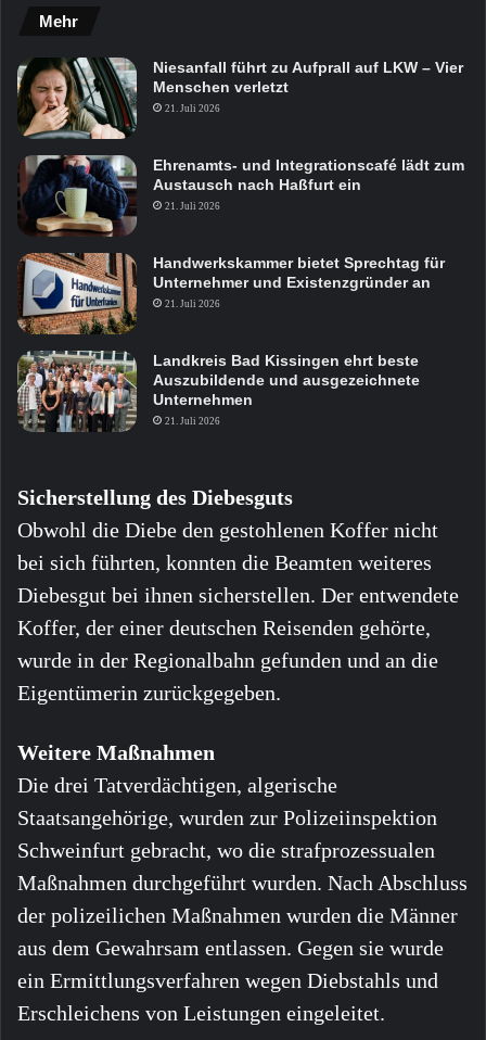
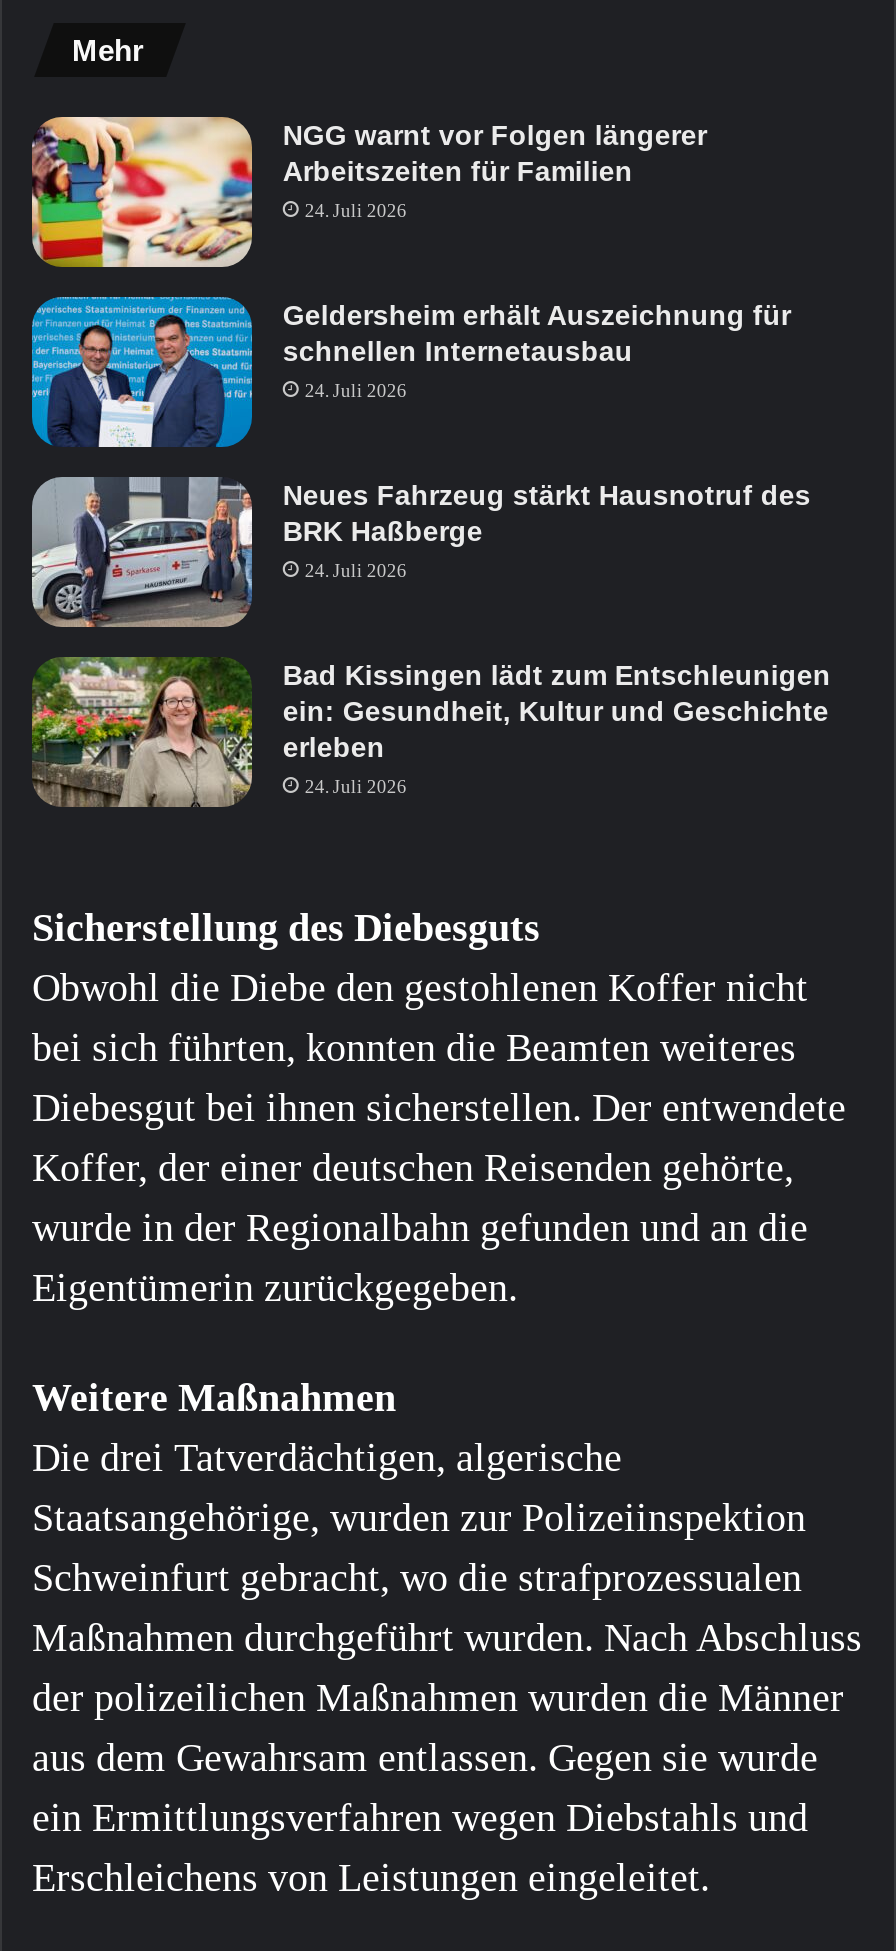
- [image]
- Niesanfall führt zu Aufprall auf LKW – Vier
- Menschen verletzt
- 21. Juli 2026
+ [image]
+ NGG warnt vor Folgen längerer
+ Arbeitszeiten für Familien
+ 24. Juli 2026

- [image]
- Ehrenamts- und Integrationscafé lädt zum
- Austausch nach Haßfurt ein
- 21. Juli 2026
+ [image]
+ Geldersheim erhält Auszeichnung für
+ schnellen Internetausbau
+ 24. Juli 2026

- [image]
- Handwerkskammer bietet Sprechtag für
- Unternehmer und Existenzgründer an
- 21. Juli 2026
+ [image]
+ Neues Fahrzeug stärkt Hausnotruf des
+ BRK Haßberge
+ 24. Juli 2026

- [image]
- Landkreis Bad Kissingen ehrt beste
- Auszubildende und ausgezeichnete
- Unternehmen
- 21. Juli 2026
+ [image]
+ Bad Kissingen lädt zum Entschleunigen
+ ein: Gesundheit, Kultur und Geschichte
+ erleben
+ 24. Juli 2026
